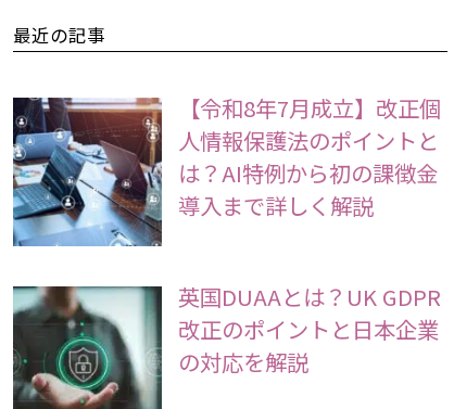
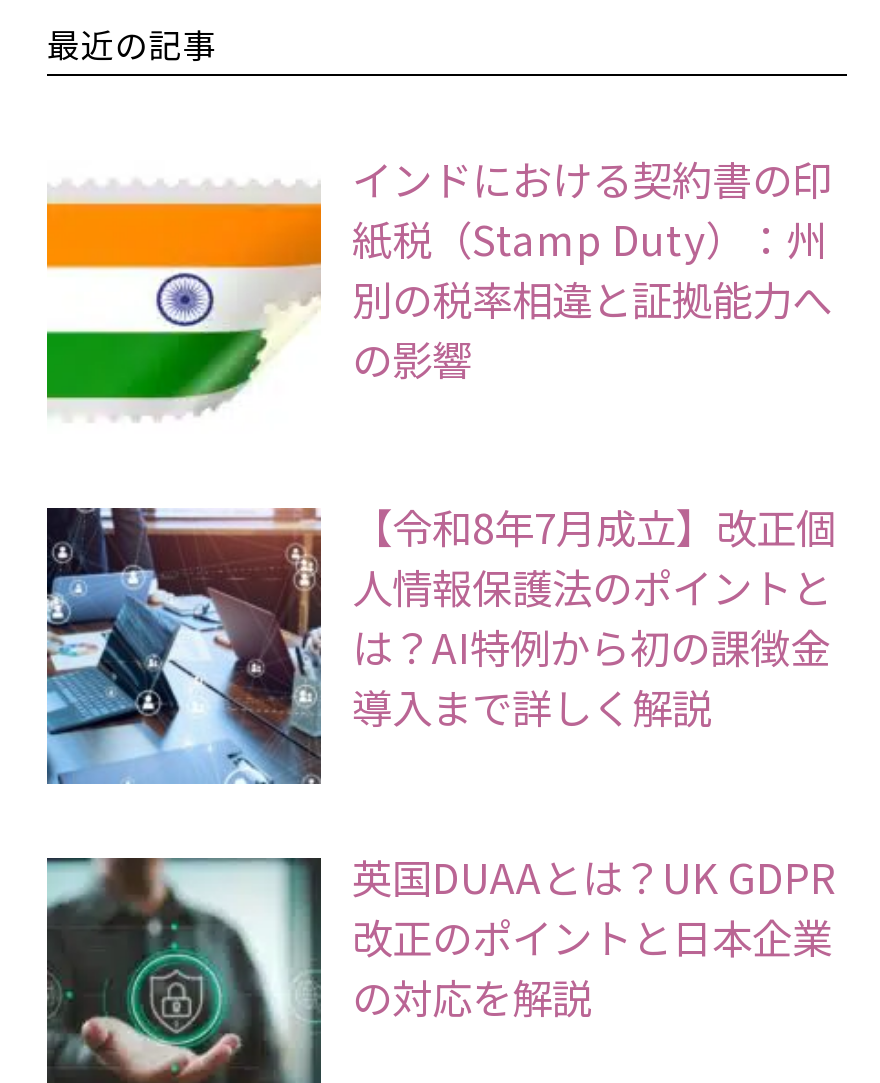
+ [image]
+ インドにおける契約書の印
+ 紙税（Stamp Duty）：州
+ 別の税率相違と証拠能力へ
+ の影響
